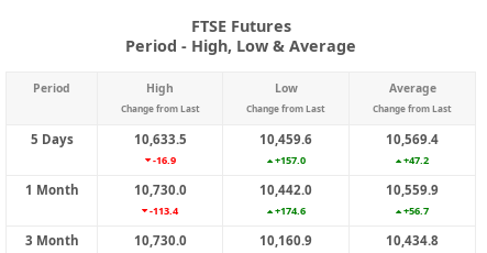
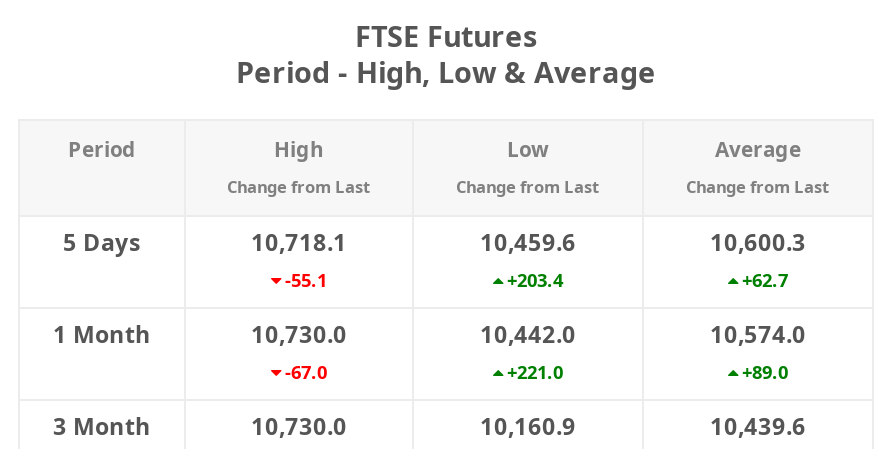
- 10,633.5
+ 10,718.1

- 10,569.4
+ 10,600.3

- -16.9
+ -55.1

- +157.0
+ +203.4

- +47.2
+ +62.7

- 10,559.9
+ 10,574.0

- -113.4
+ -67.0

- +174.6
+ +221.0

- +56.7
+ +89.0

- 10,434.8
+ 10,439.6
